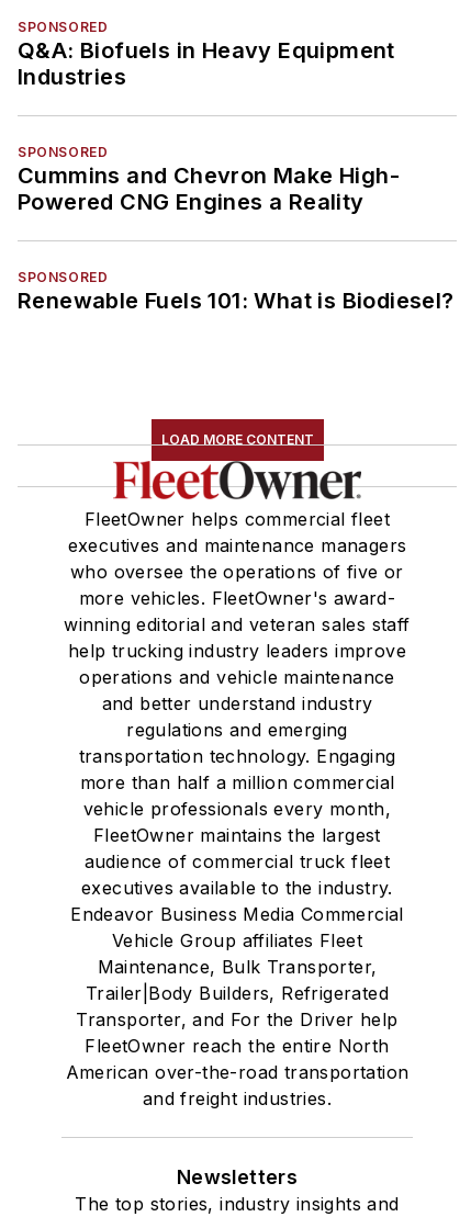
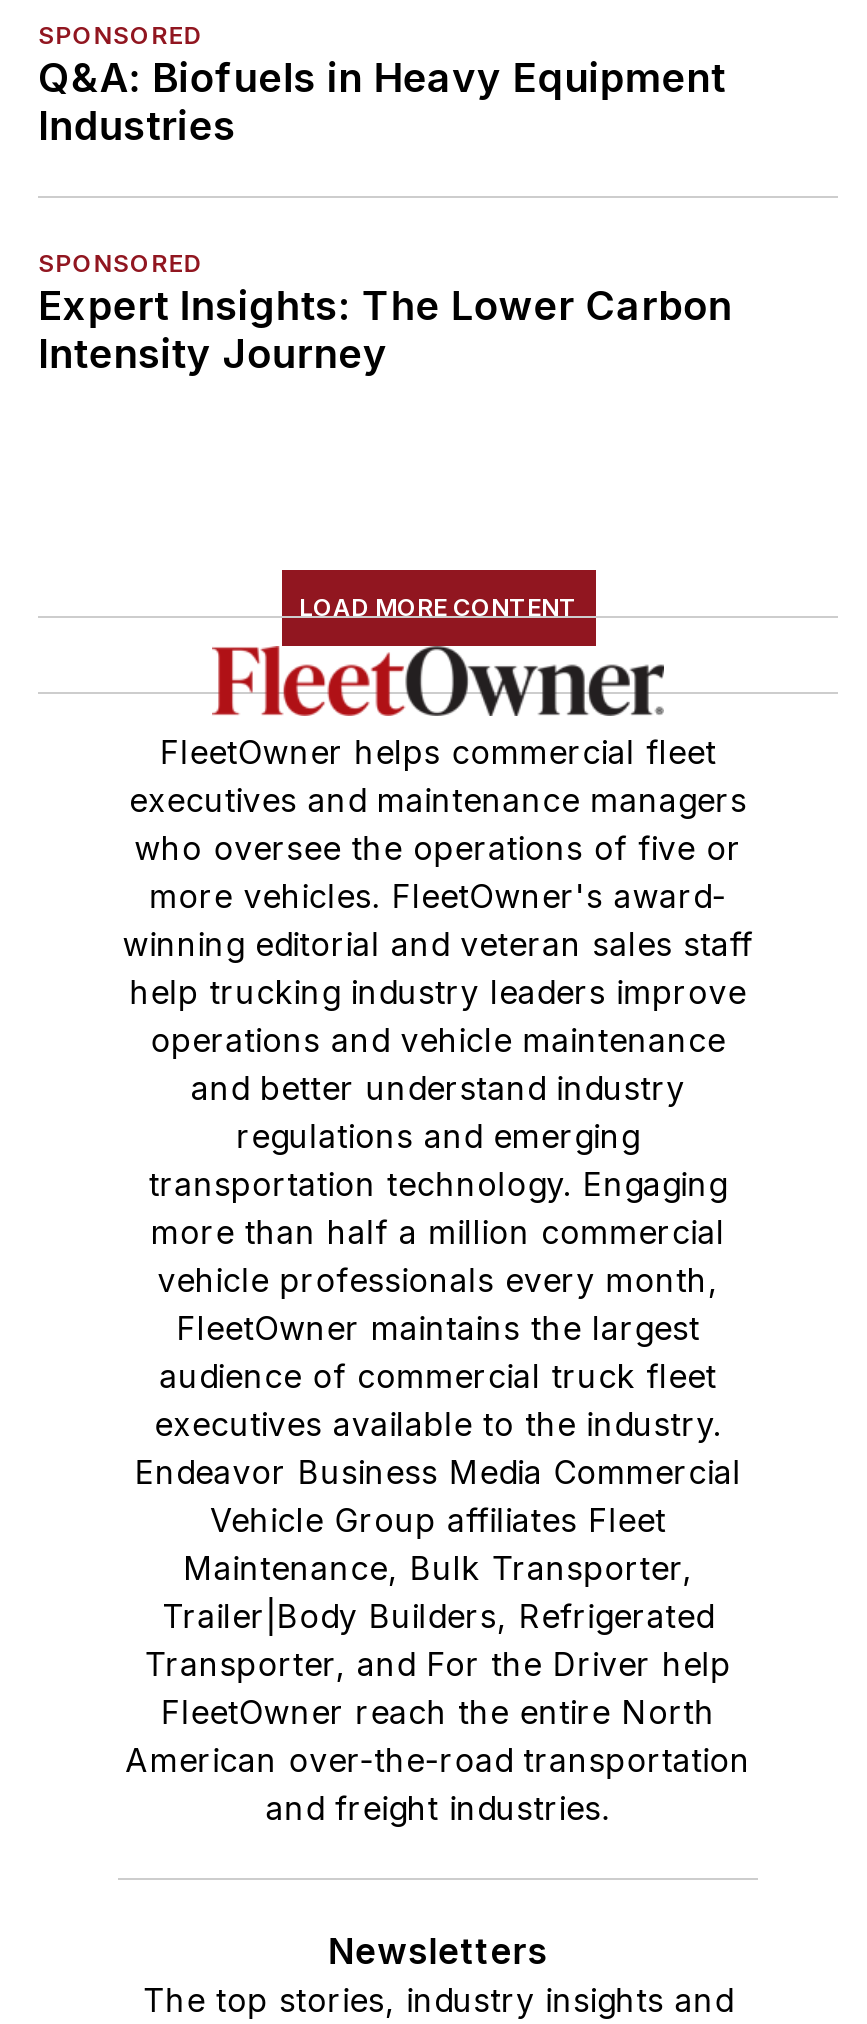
- Cummins and Chevron Make High-
- Powered CNG Engines a Reality
- SPONSORED
- Renewable Fuels 101: What is Biodiesel?
+ Expert Insights: The Lower Carbon
+ Intensity Journey
